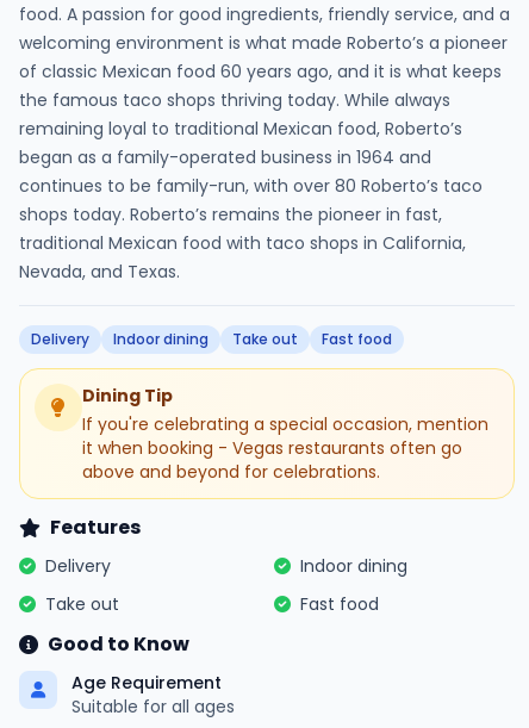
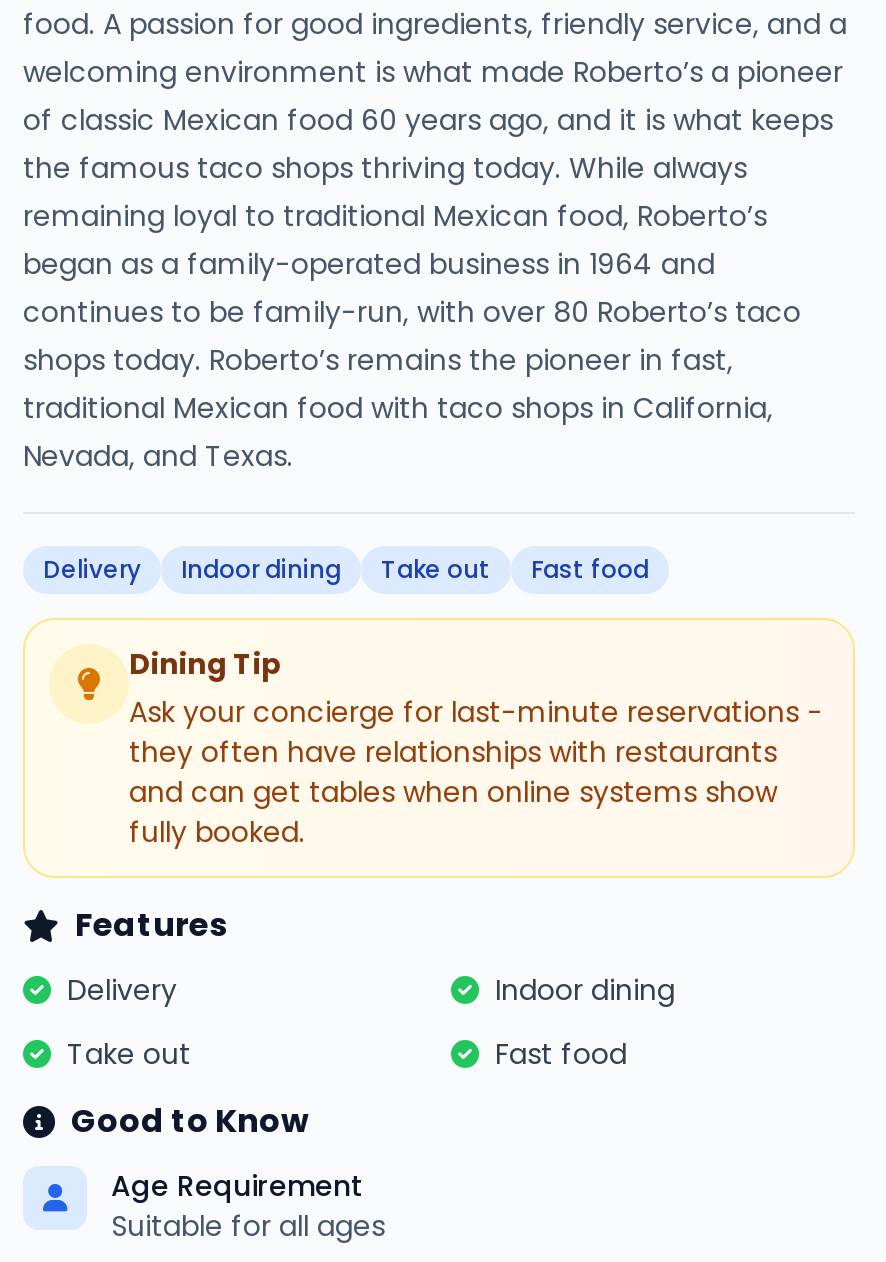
- If you're celebrating a special occasion, mention
- it when booking - Vegas restaurants often go
- above and beyond for celebrations.
+ Ask your concierge for last-minute reservations -
+ they often have relationships with restaurants
+ and can get tables when online systems show
+ fully booked.
